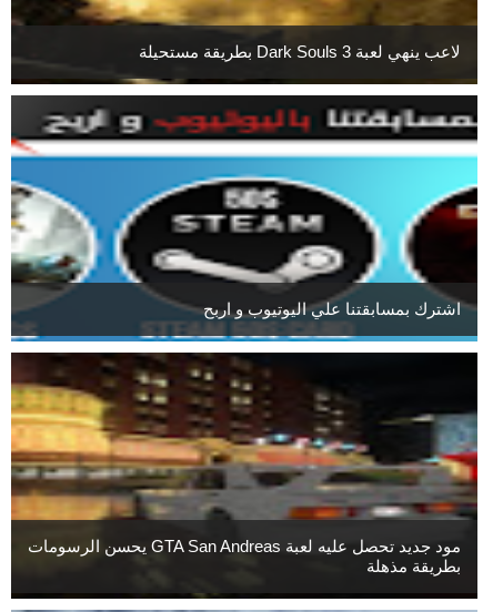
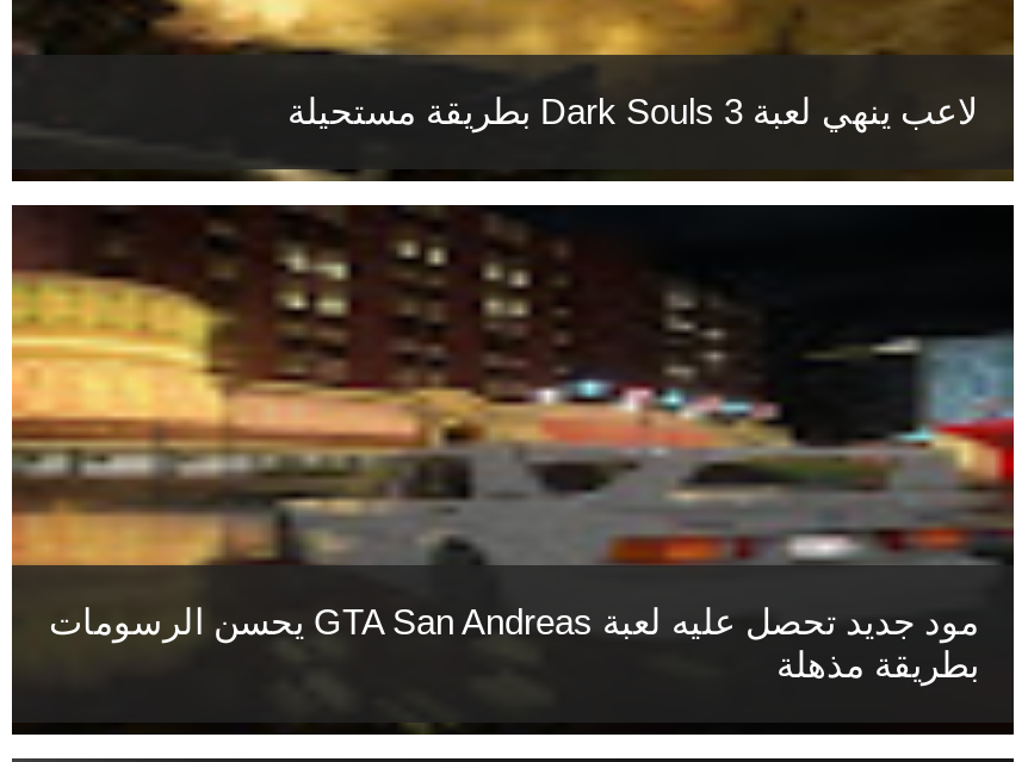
- [image]
- اشترك بمسابقتنا علي اليوتيوب و اربح
